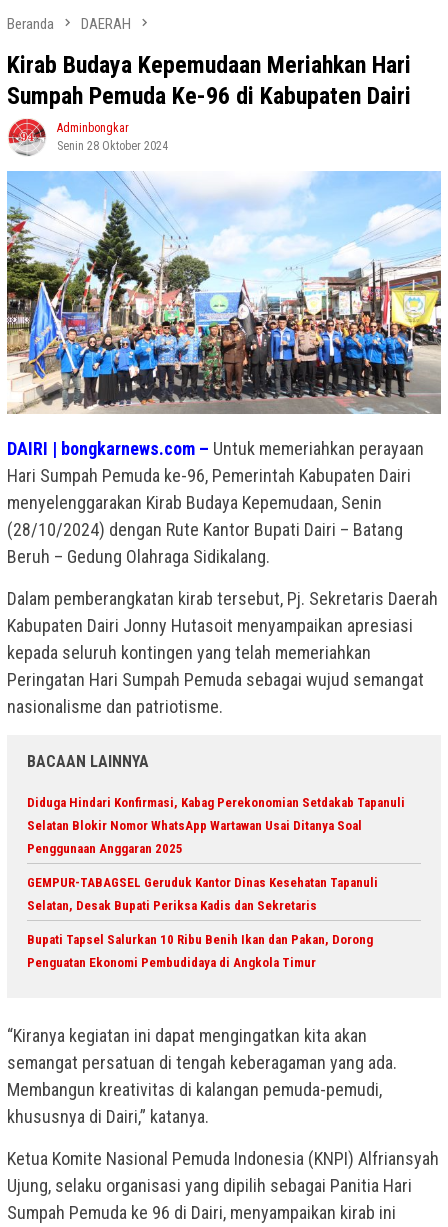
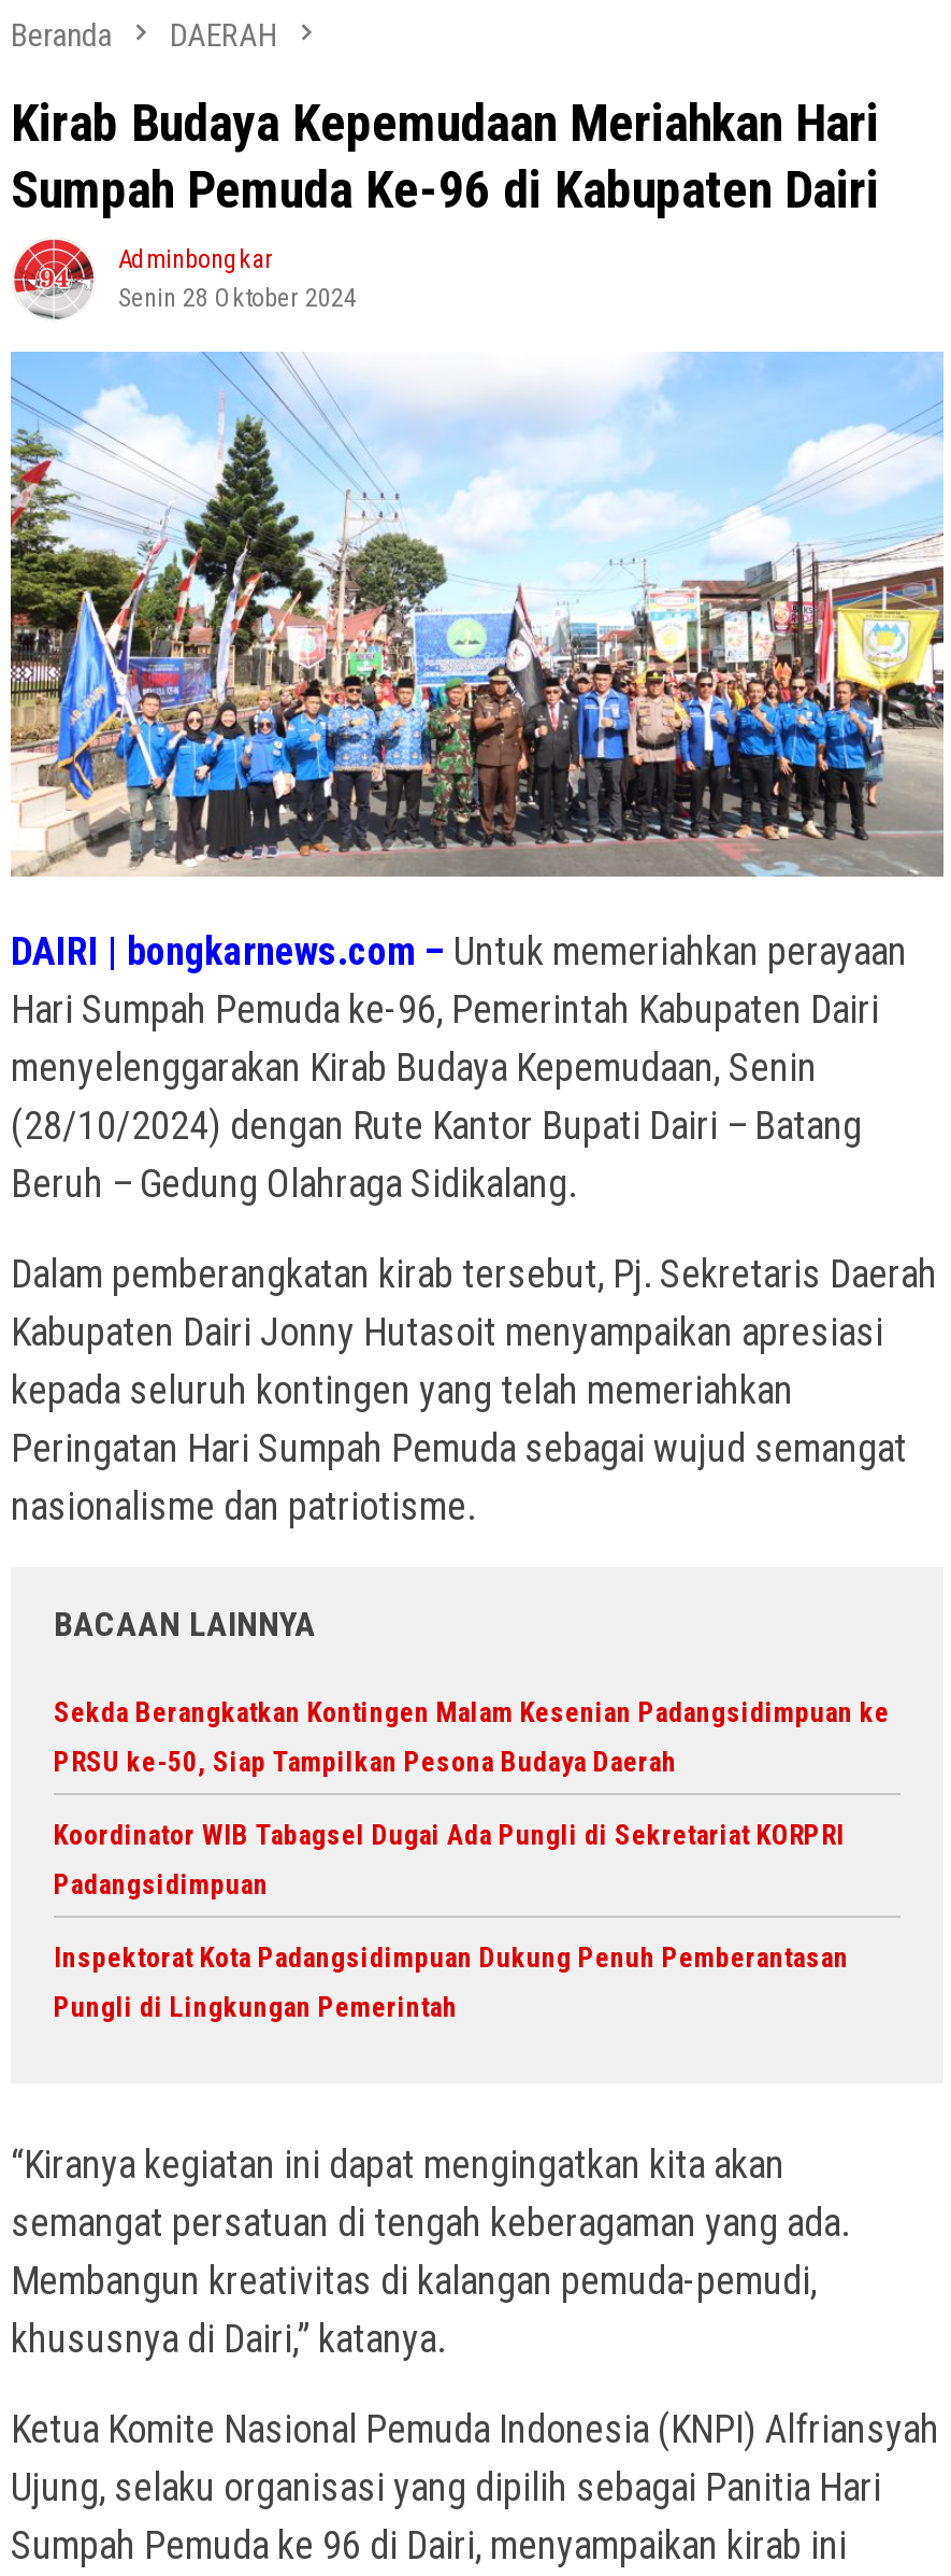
- Diduga Hindari Konfirmasi, Kabag Perekonomian Setdakab Tapanuli
- Selatan Blokir Nomor WhatsApp Wartawan Usai Ditanya Soal
- Penggunaan Anggaran 2025
- GEMPUR-TABAGSEL Geruduk Kantor Dinas Kesehatan Tapanuli
- Selatan, Desak Bupati Periksa Kadis dan Sekretaris
- Bupati Tapsel Salurkan 10 Ribu Benih Ikan dan Pakan, Dorong
- Penguatan Ekonomi Pembudidaya di Angkola Timur
+ Sekda Berangkatkan Kontingen Malam Kesenian Padangsidimpuan ke
+ PRSU ke-50, Siap Tampilkan Pesona Budaya Daerah
+ Koordinator WIB Tabagsel Dugai Ada Pungli di Sekretariat KORPRI
+ Padangsidimpuan
+ Inspektorat Kota Padangsidimpuan Dukung Penuh Pemberantasan
+ Pungli di Lingkungan Pemerintah
